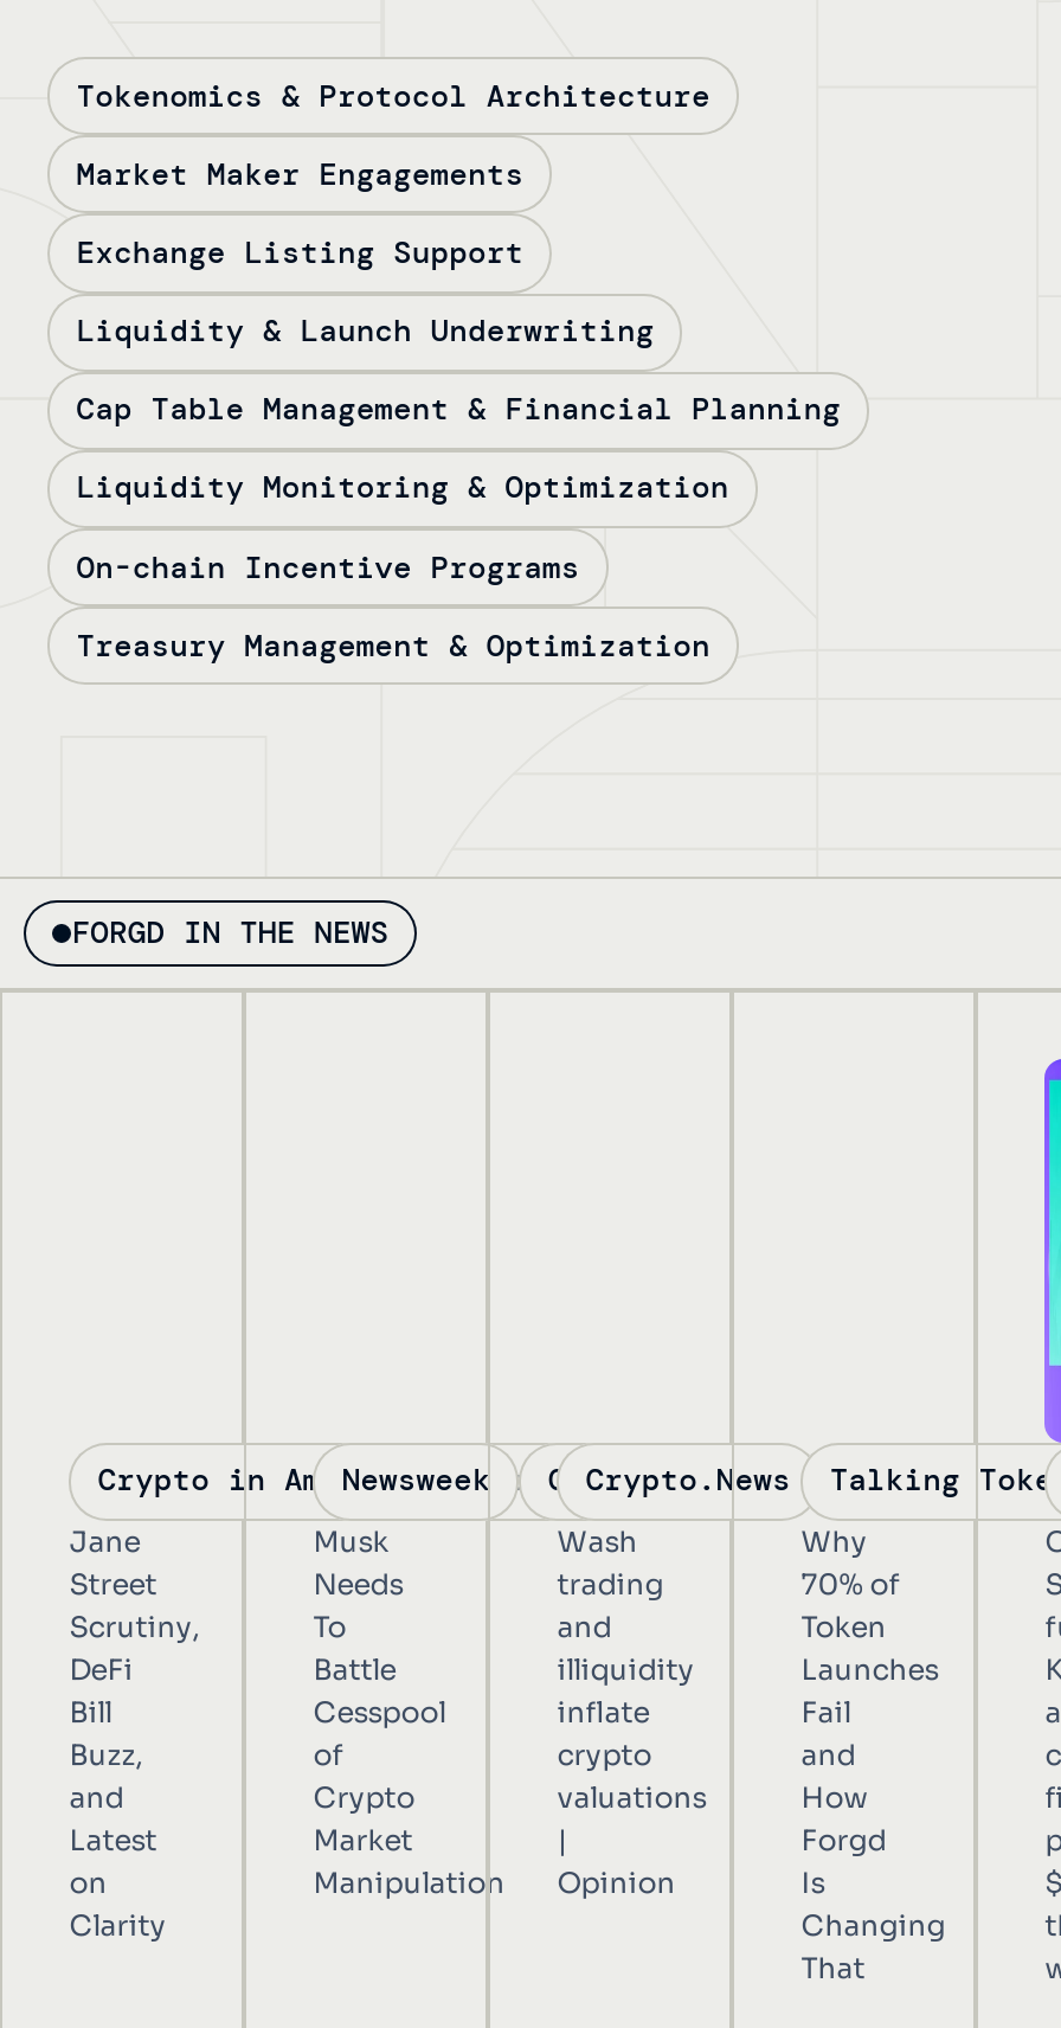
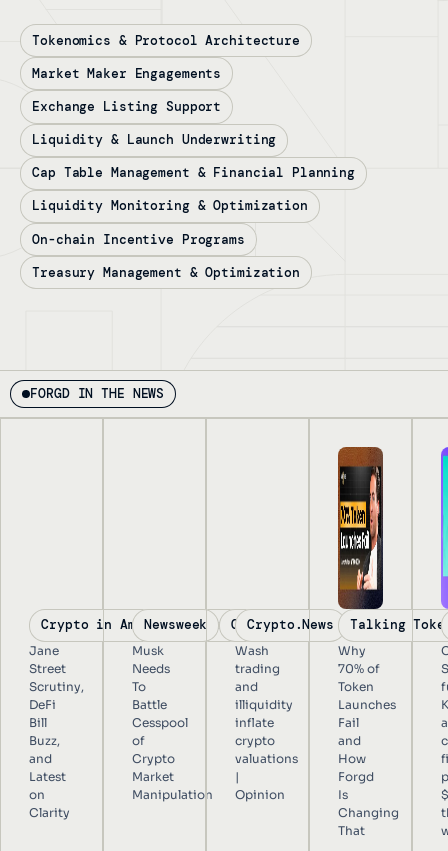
+ [image]
